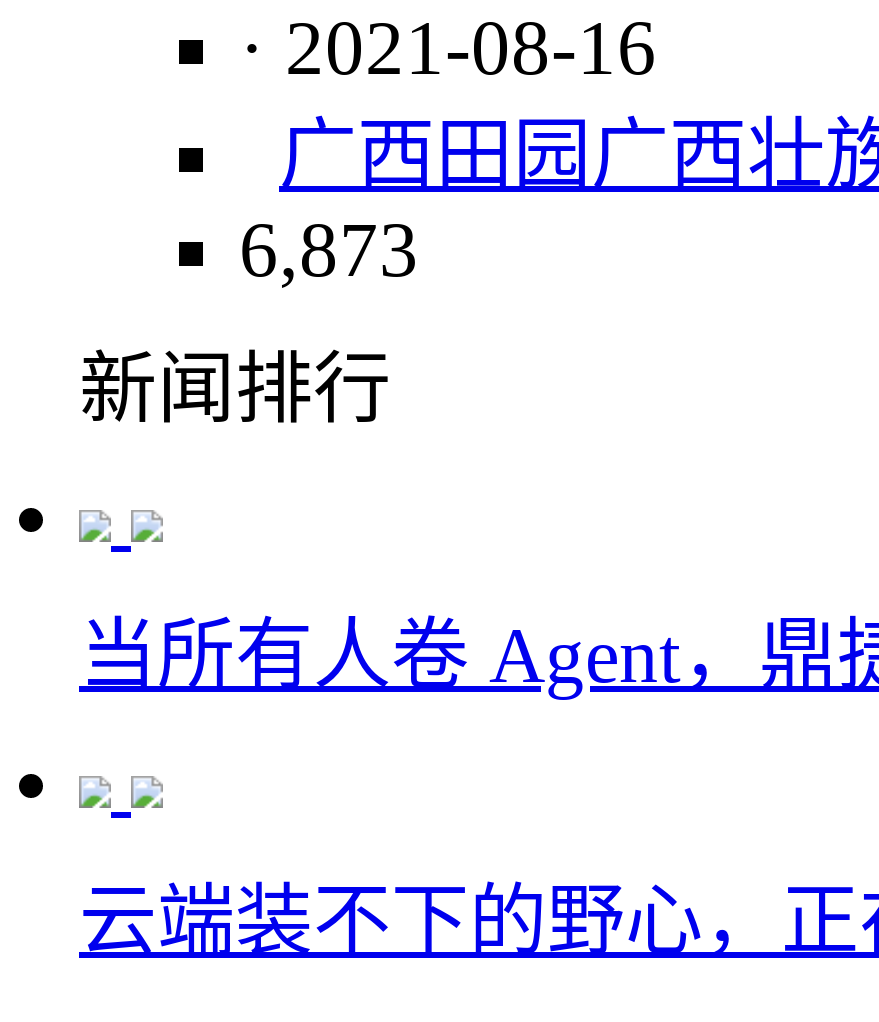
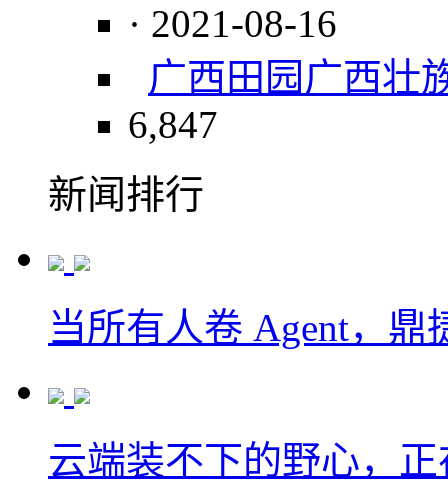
- 6,873
+ 6,847
